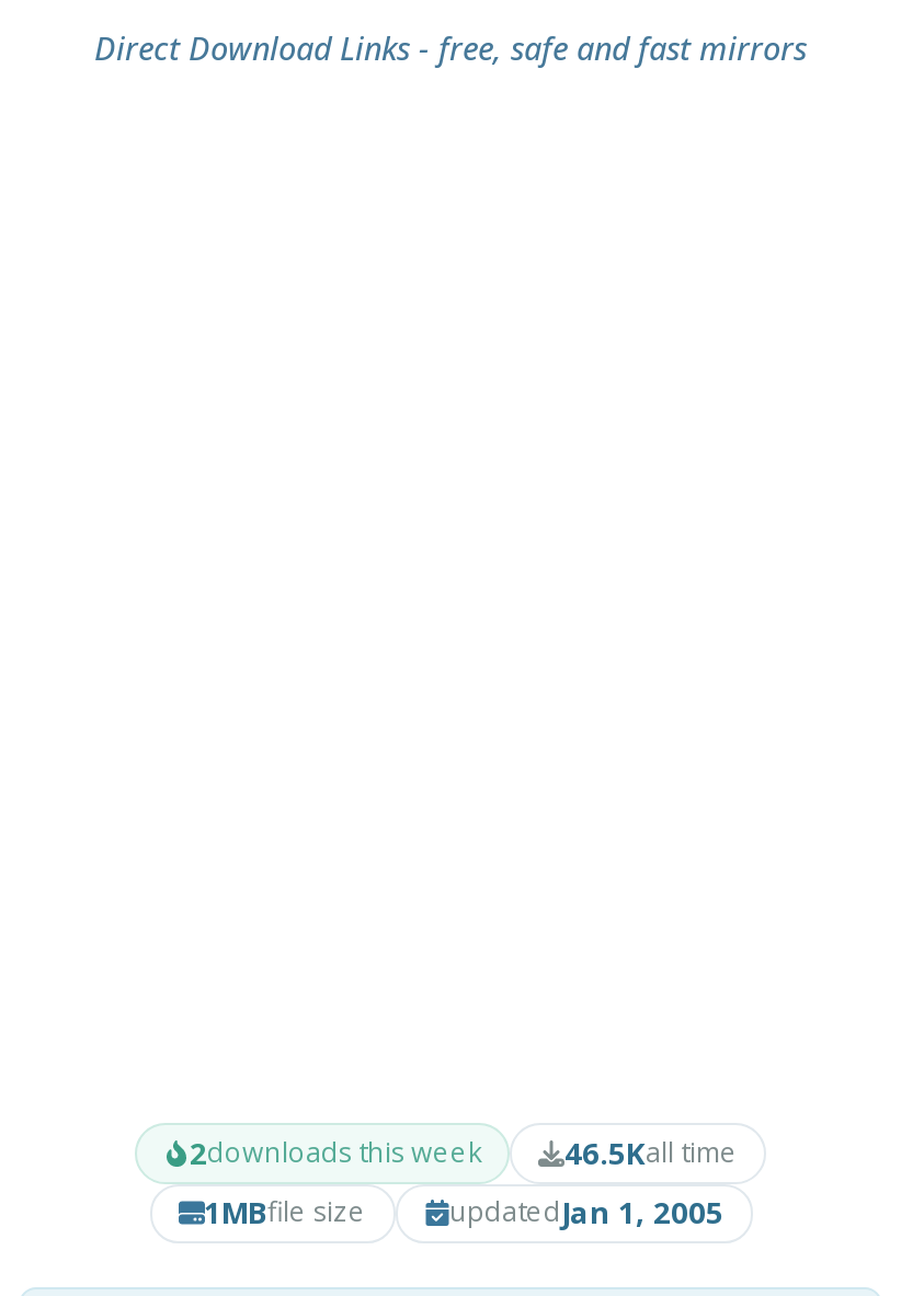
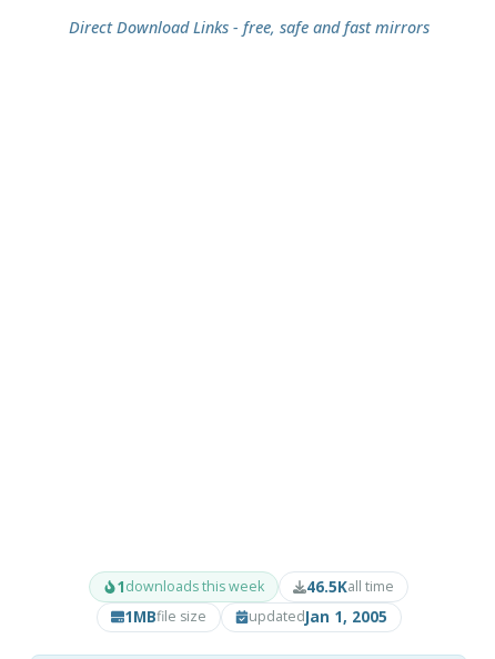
- 2downloads this week
+ 1downloads this week
